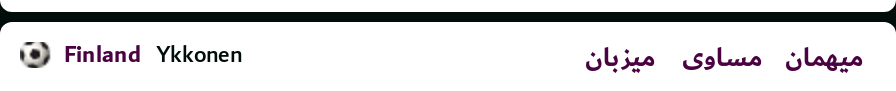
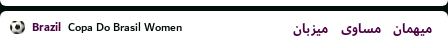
- Finland Ykkonen
+ Brazil Copa Do Brasil Women
